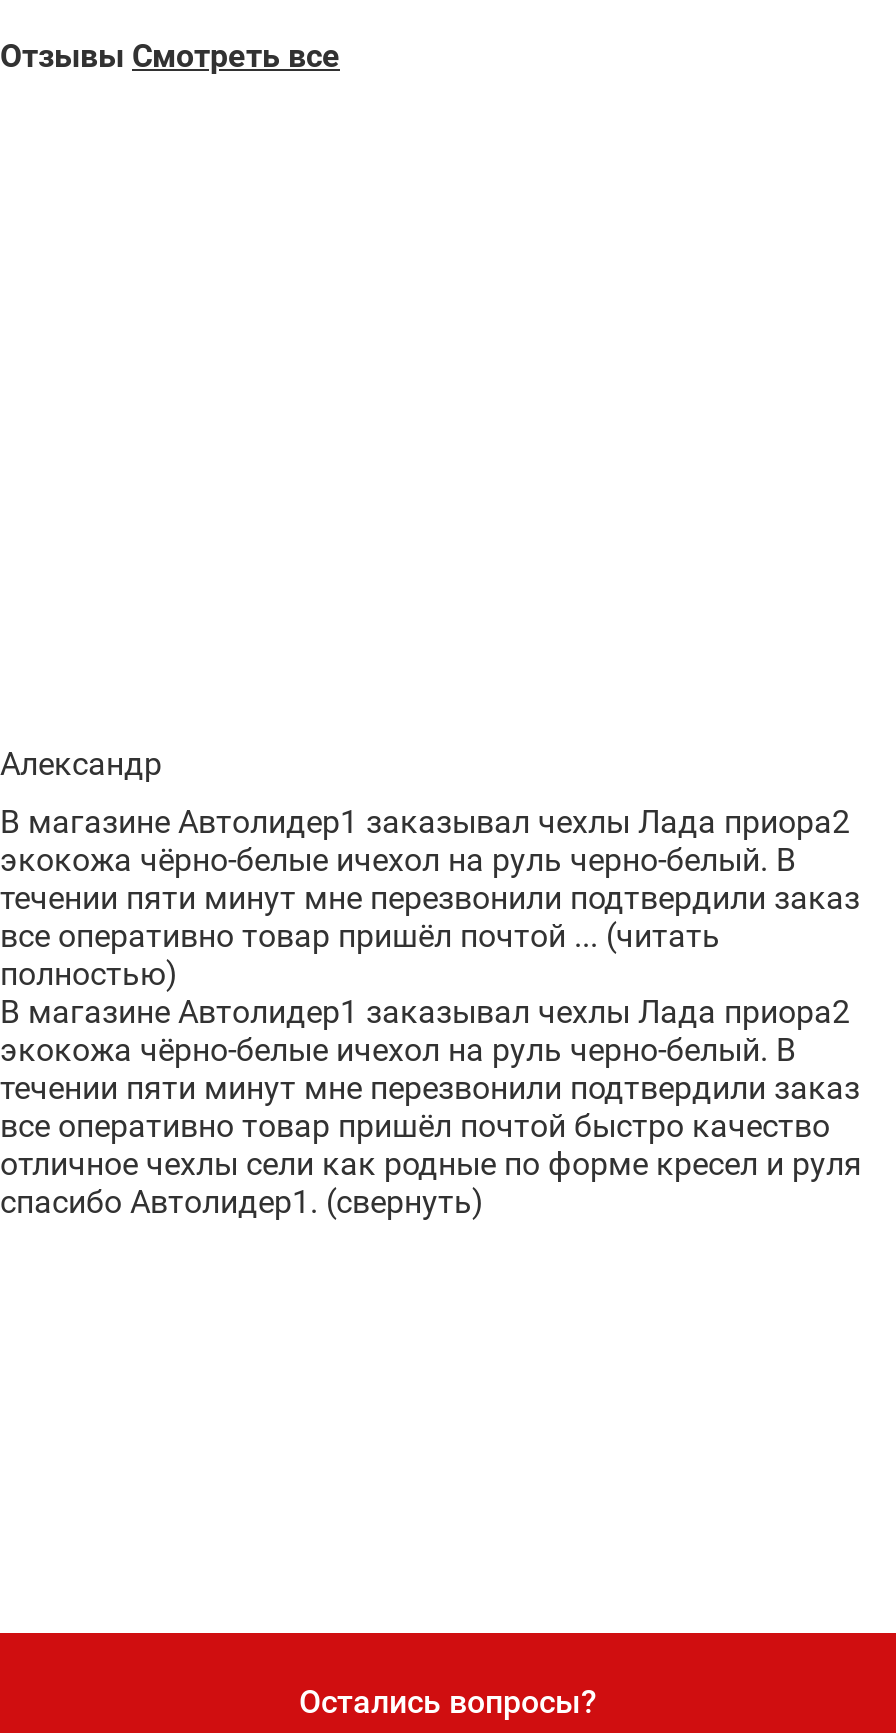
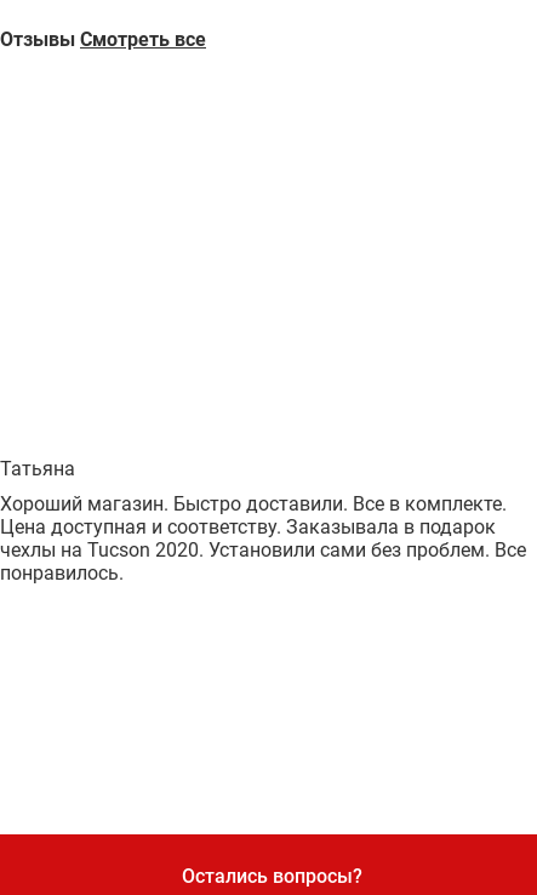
- Александр
+ Татьяна

- В магазине Автолидер1 заказывал чехлы Лада приора2
- экокожа чёрно-белые ичехол на руль черно-белый. В
- течении пяти минут мне перезвонили подтвердили заказ
- все оперативно товар пришёл почтой ... (читать
- полностью)
- В магазине Автолидер1 заказывал чехлы Лада приора2
- экокожа чёрно-белые ичехол на руль черно-белый. В
- течении пяти минут мне перезвонили подтвердили заказ
- все оперативно товар пришёл почтой быстро качество
- отличное чехлы сели как родные по форме кресел и руля
- спасибо Автолидер1. (свернуть)
+ Хороший магазин. Быстро доставили. Все в комплекте.
+ Цена доступная и соответству. Заказывала в подарок
+ чехлы на Tucson 2020. Установили сами без проблем. Все
+ понравилось.
